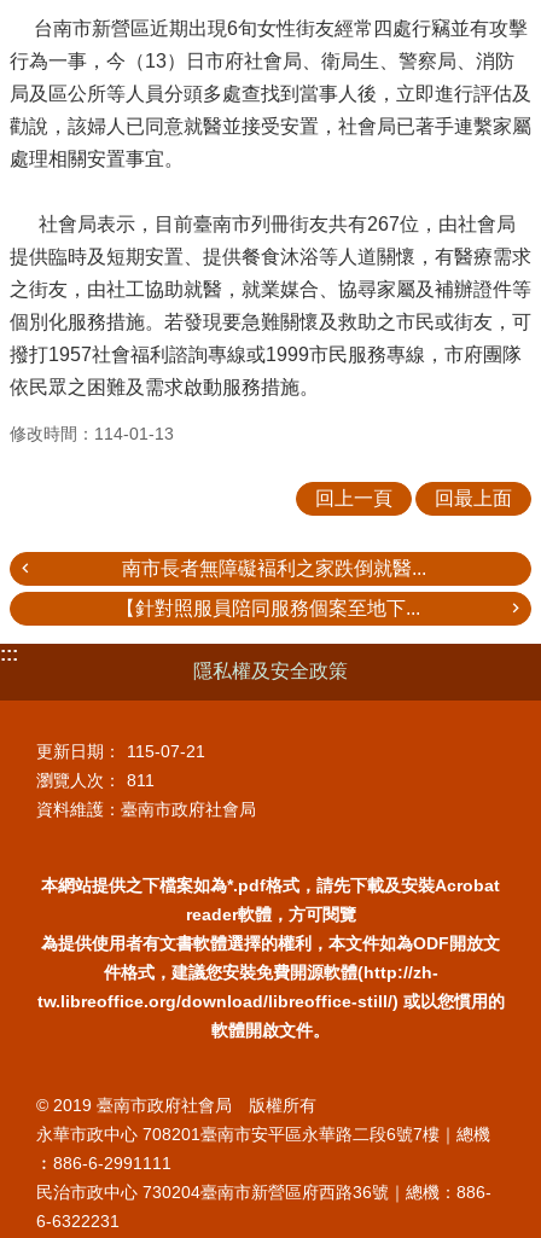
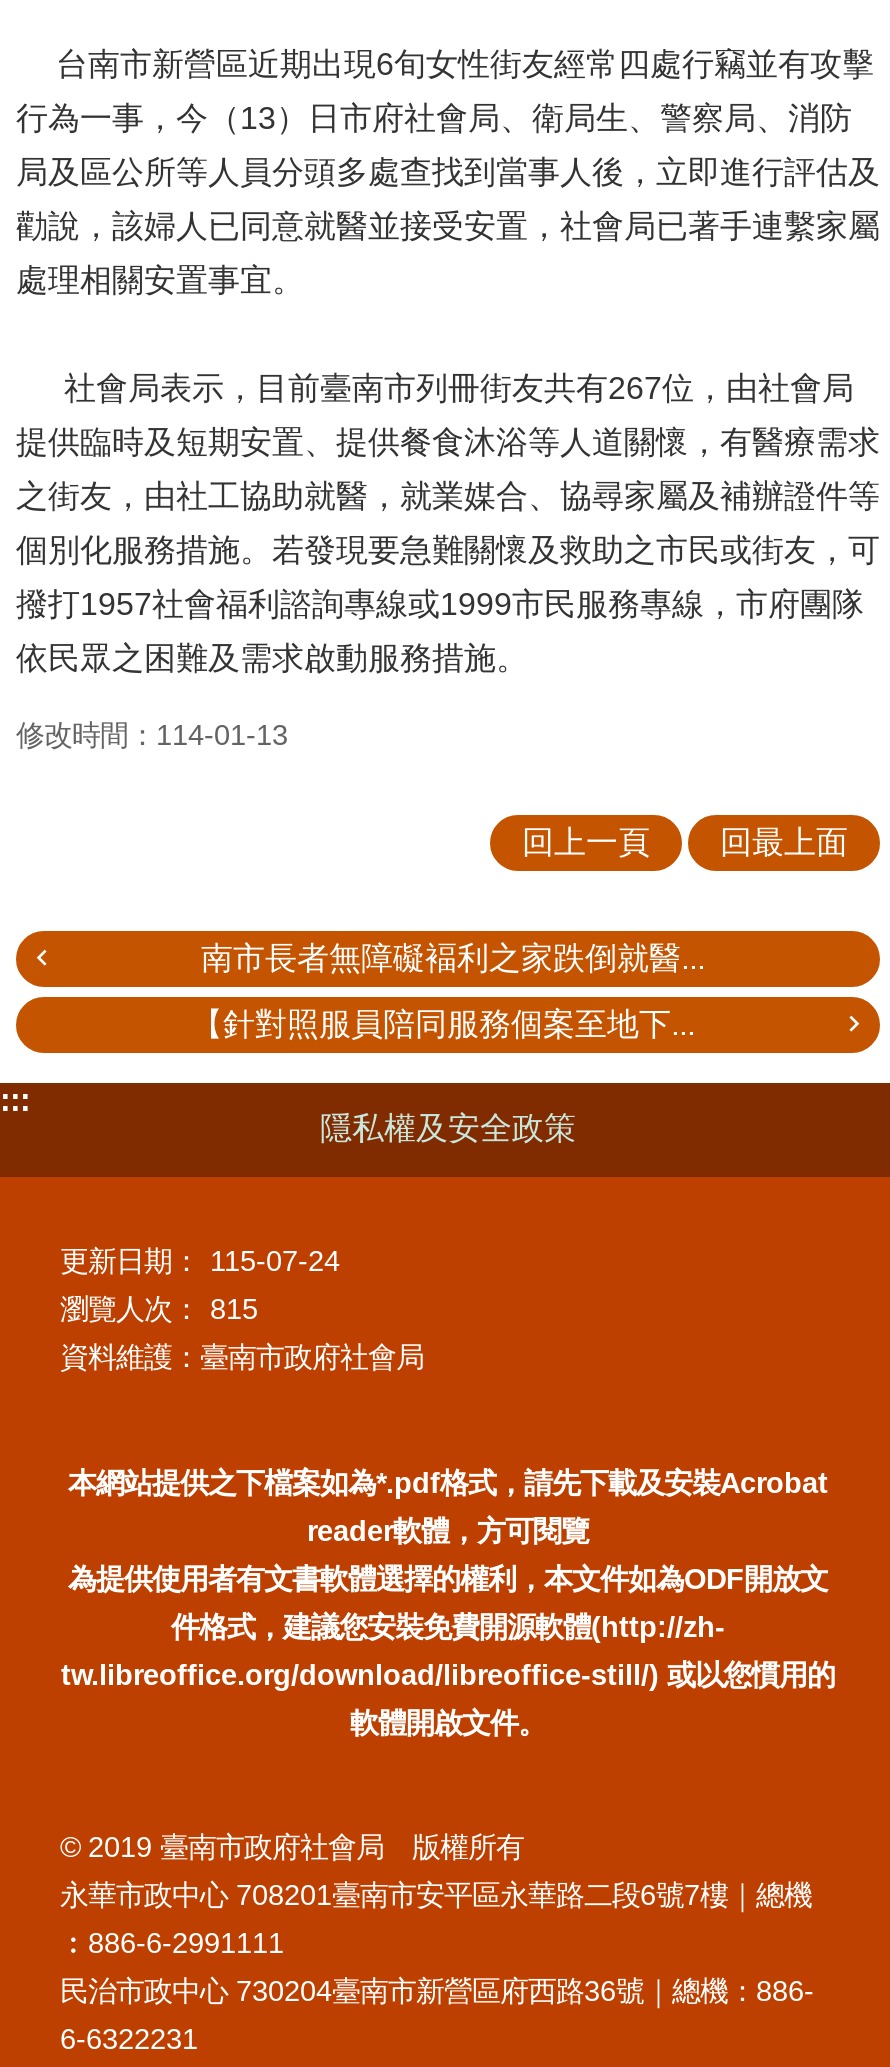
- 更新日期： 115-07-21
+ 更新日期： 115-07-24

- 瀏覽人次： 811
+ 瀏覽人次： 815
